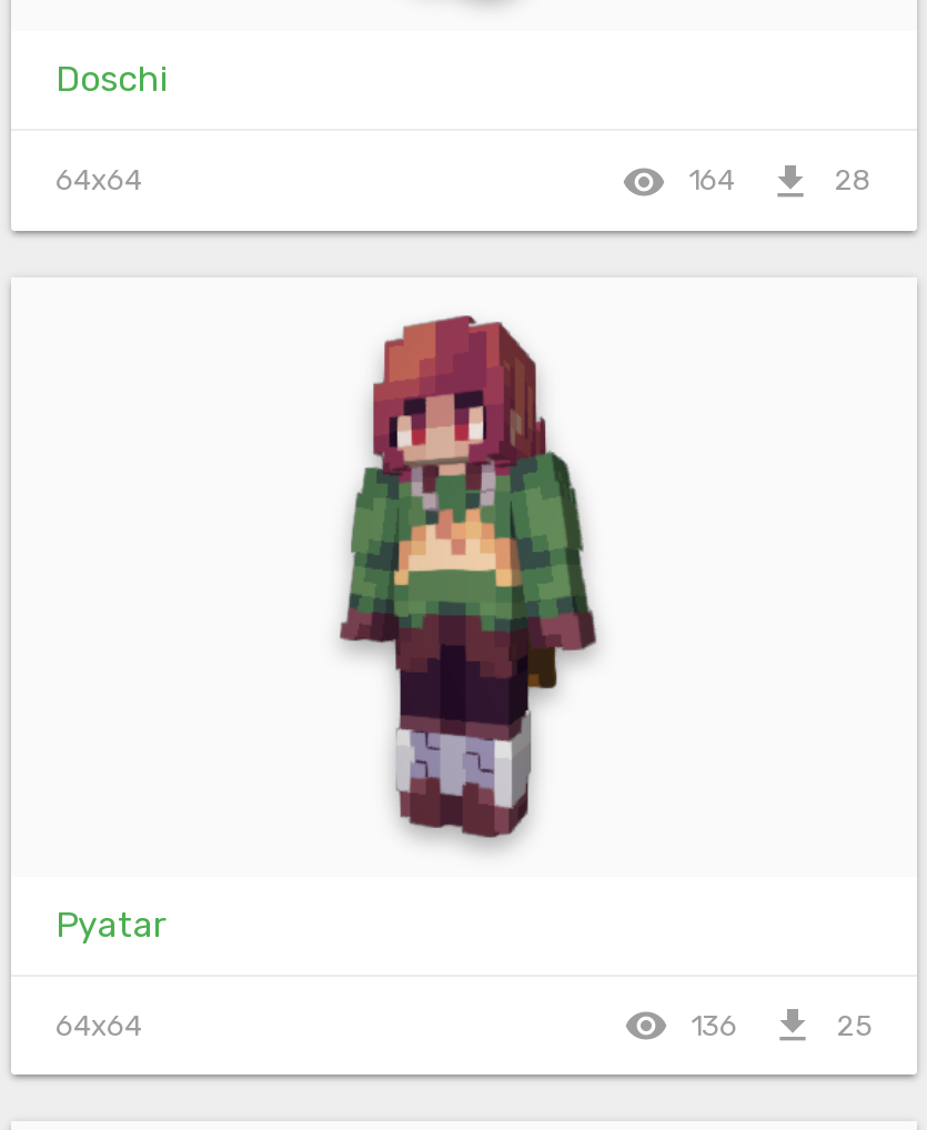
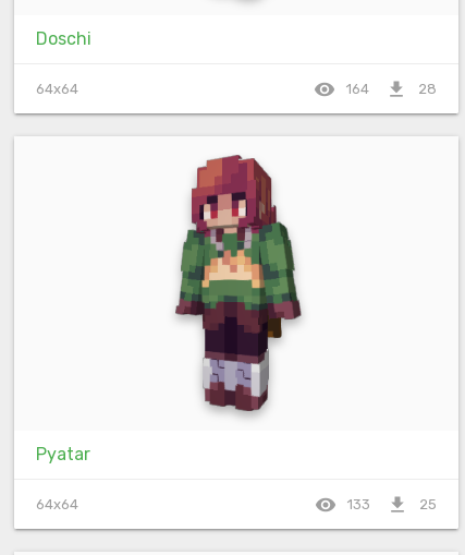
- 136
+ 133
